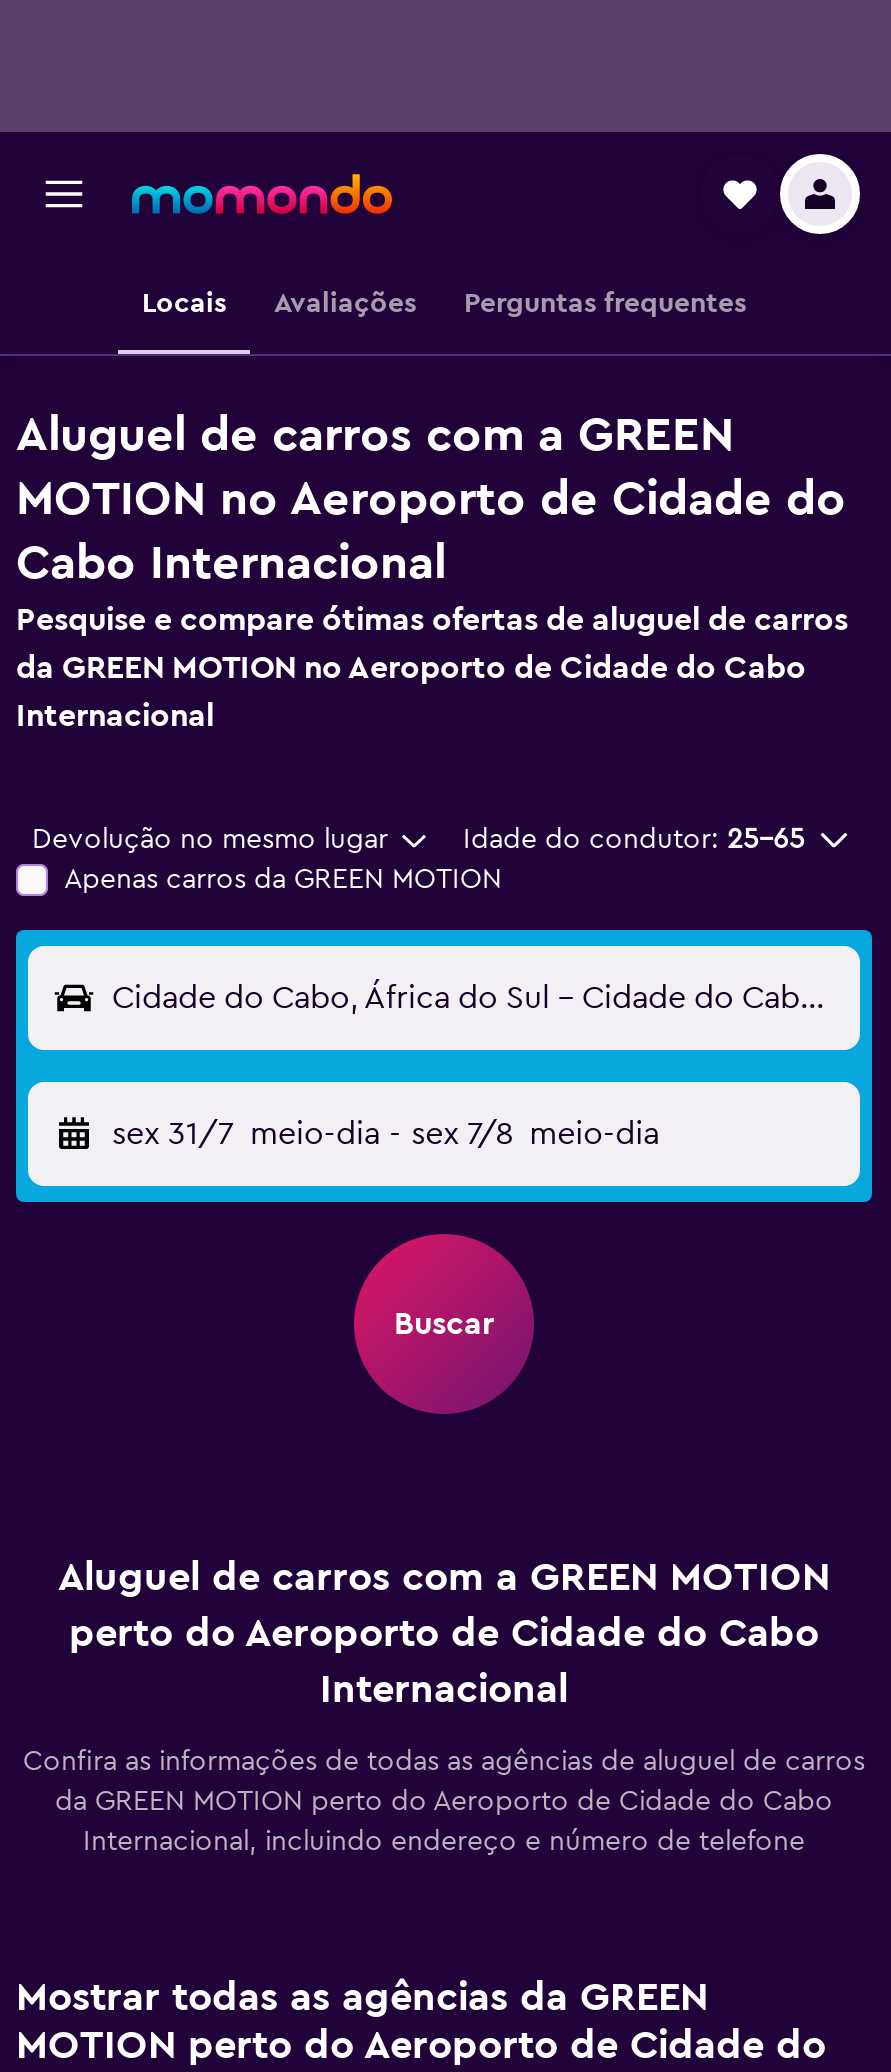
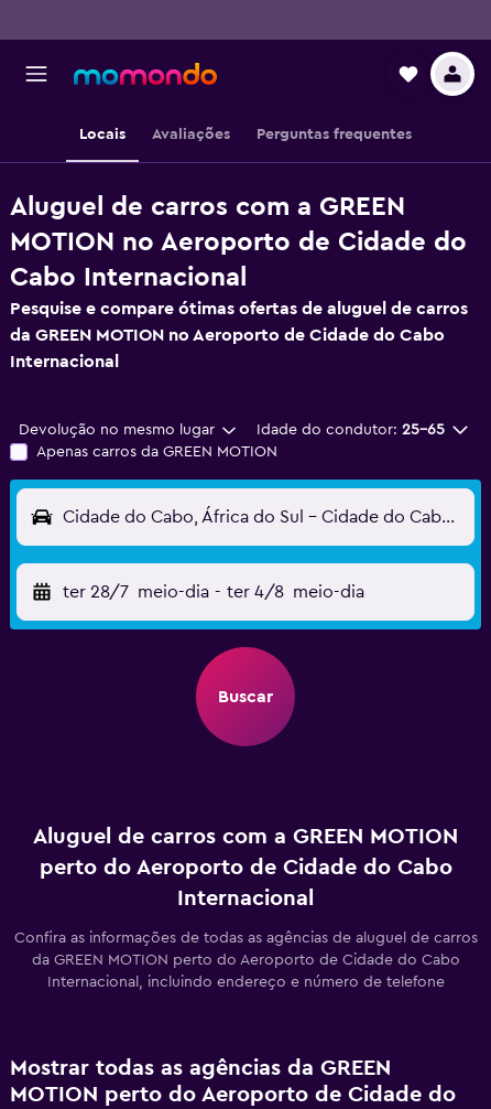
- sex 31/7 meio-dia - sex 7/8 meio-dia
+ ter 28/7 meio-dia - ter 4/8 meio-dia
